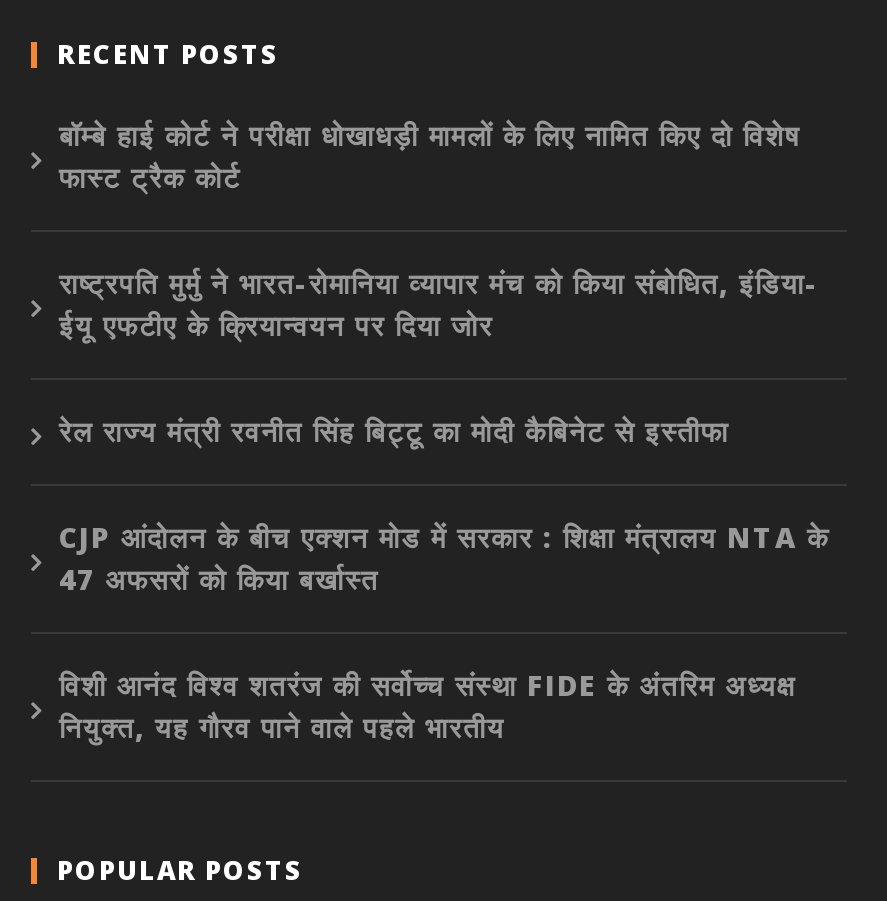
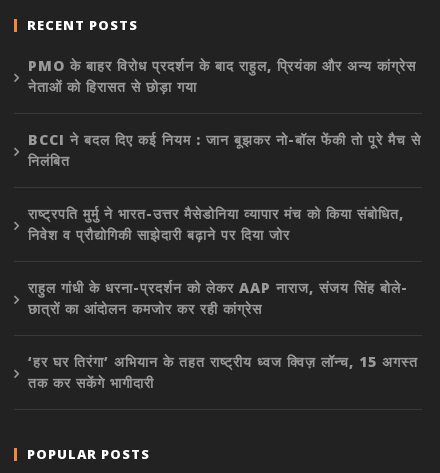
- बॉम्बे हाई कोर्ट ने परीक्षा धोखाधड़ी मामलों के लिए नामित किए दो विशेष
- फास्ट ट्रैक कोर्ट
+ PMO के बाहर विरोध प्रदर्शन के बाद राहुल, प्रियंका और अन्य कांग्रेस
+ नेताओं को हिरासत से छोड़ा गया

- राष्ट्रपति मुर्मु ने भारत-रोमानिया व्‍यापार मंच को किया संबोधित, इंडिया-
- ईयू एफटीए के क्रियान्वयन पर दिया जोर
+ BCCI ने बदल दिए कई नियम : जान बूझकर नो-बॉल फेंकी तो पूरे मैच से
+ निलंबित

- रेल राज्य मंत्री रवनीत सिंह बिट्टू का मोदी कैबिनेट से इस्तीफा
+ राष्ट्रपति मुर्मु ने भारत-उत्तर मैसेडोनिया व्यापार मंच को किया संबोधित,
+ निवेश व प्रौद्योगिकी साझेदारी बढ़ाने पर दिया जोर

- CJP आंदोलन के बीच एक्शन मोड में सरकार : शिक्षा मंत्रालय NTA के
- 47 अफसरों को किया बर्खास्त
+ राहुल गांधी के धरना-प्रदर्शन को लेकर AAP नाराज, संजय सिंह बोले-
+ छात्रों का आंदोलन कमजोर कर रही कांग्रेस

- विशी आनंद विश्व शतरंज की सर्वोच्च संस्था FIDE के अंतरिम अध्यक्ष
- नियुक्त, यह गौरव पाने वाले पहले भारतीय
+ ‘हर घर तिरंगा’ अभियान के तहत राष्ट्रीय ध्वज क्विज़ लॉन्च, 15 अगस्त
+ तक कर सकेंगे भागीदारी
